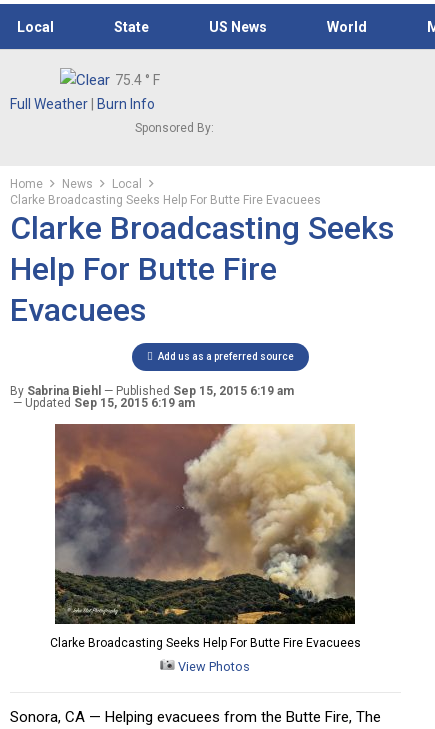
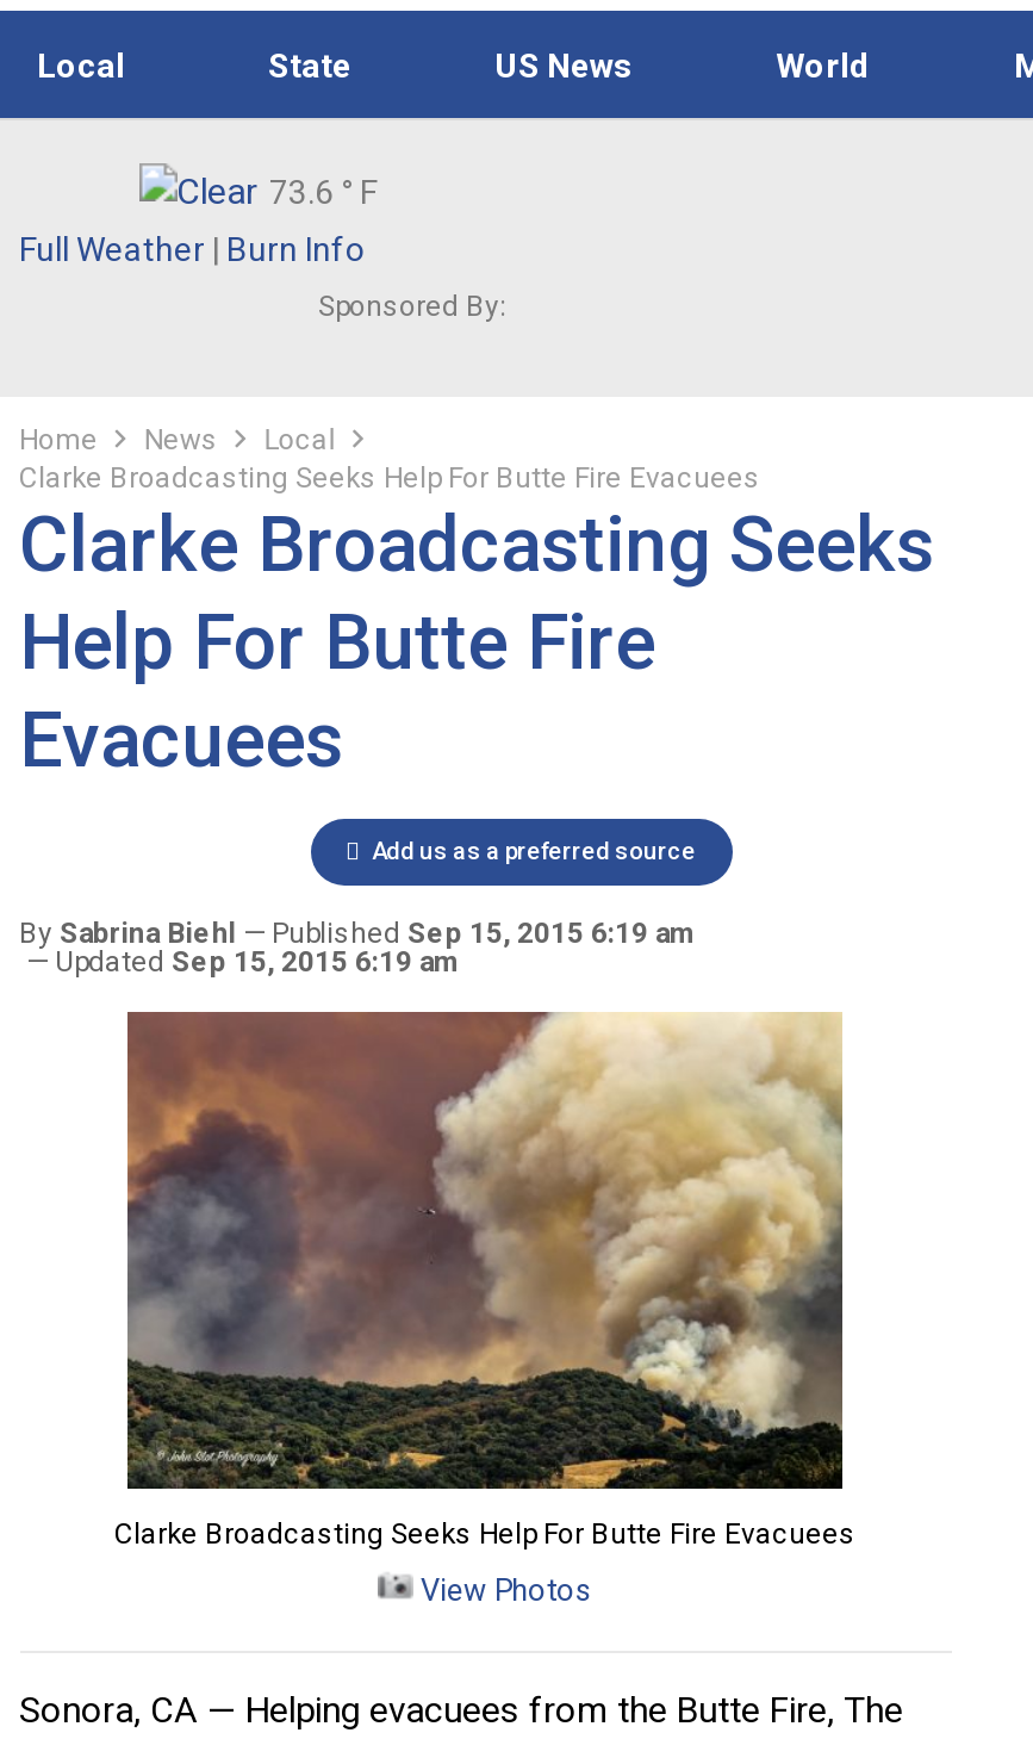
- 75.4 ° F
+ 73.6 ° F
